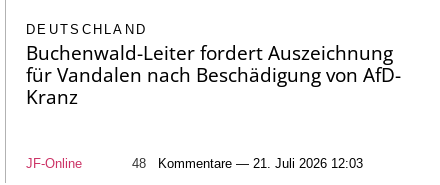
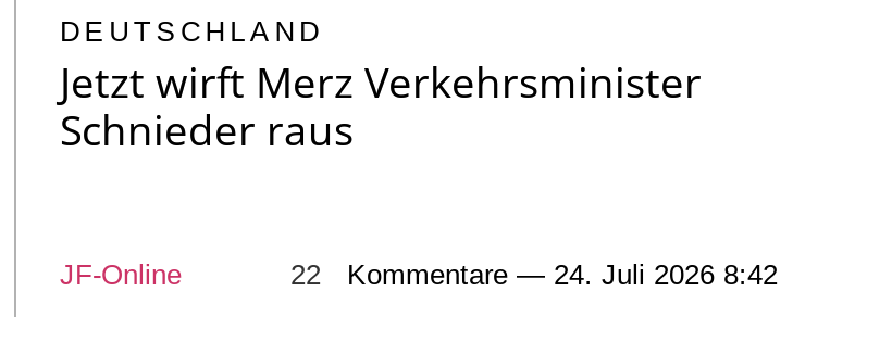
- Buchenwald-Leiter fordert Auszeichnung
- für Vandalen nach Beschädigung von AfD-
- Kranz
+ Jetzt wirft Merz Verkehrsminister
+ Schnieder raus

- 48
+ 22

- Kommentare — 21. Juli 2026 12:03
+ Kommentare — 24. Juli 2026 8:42
